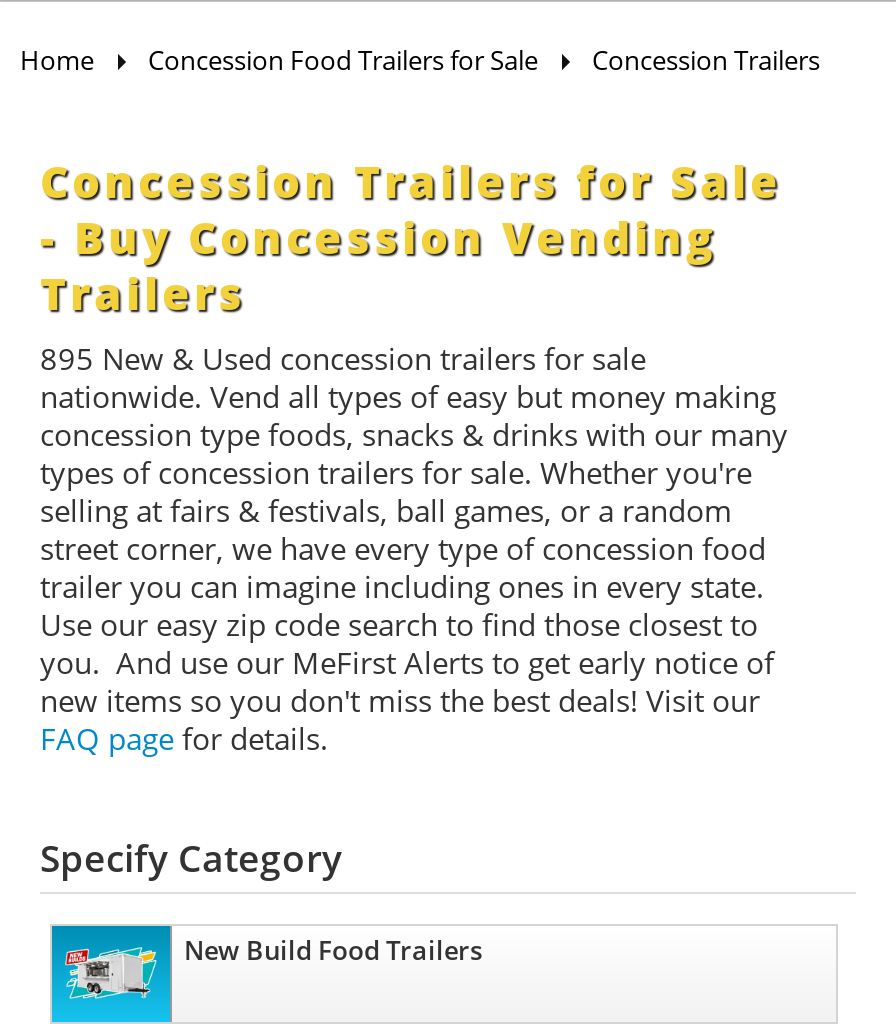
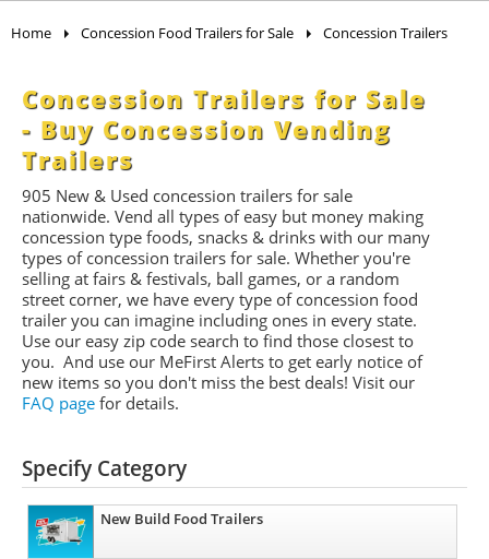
- 895 New & Used concession trailers for sale
+ 905 New & Used concession trailers for sale
